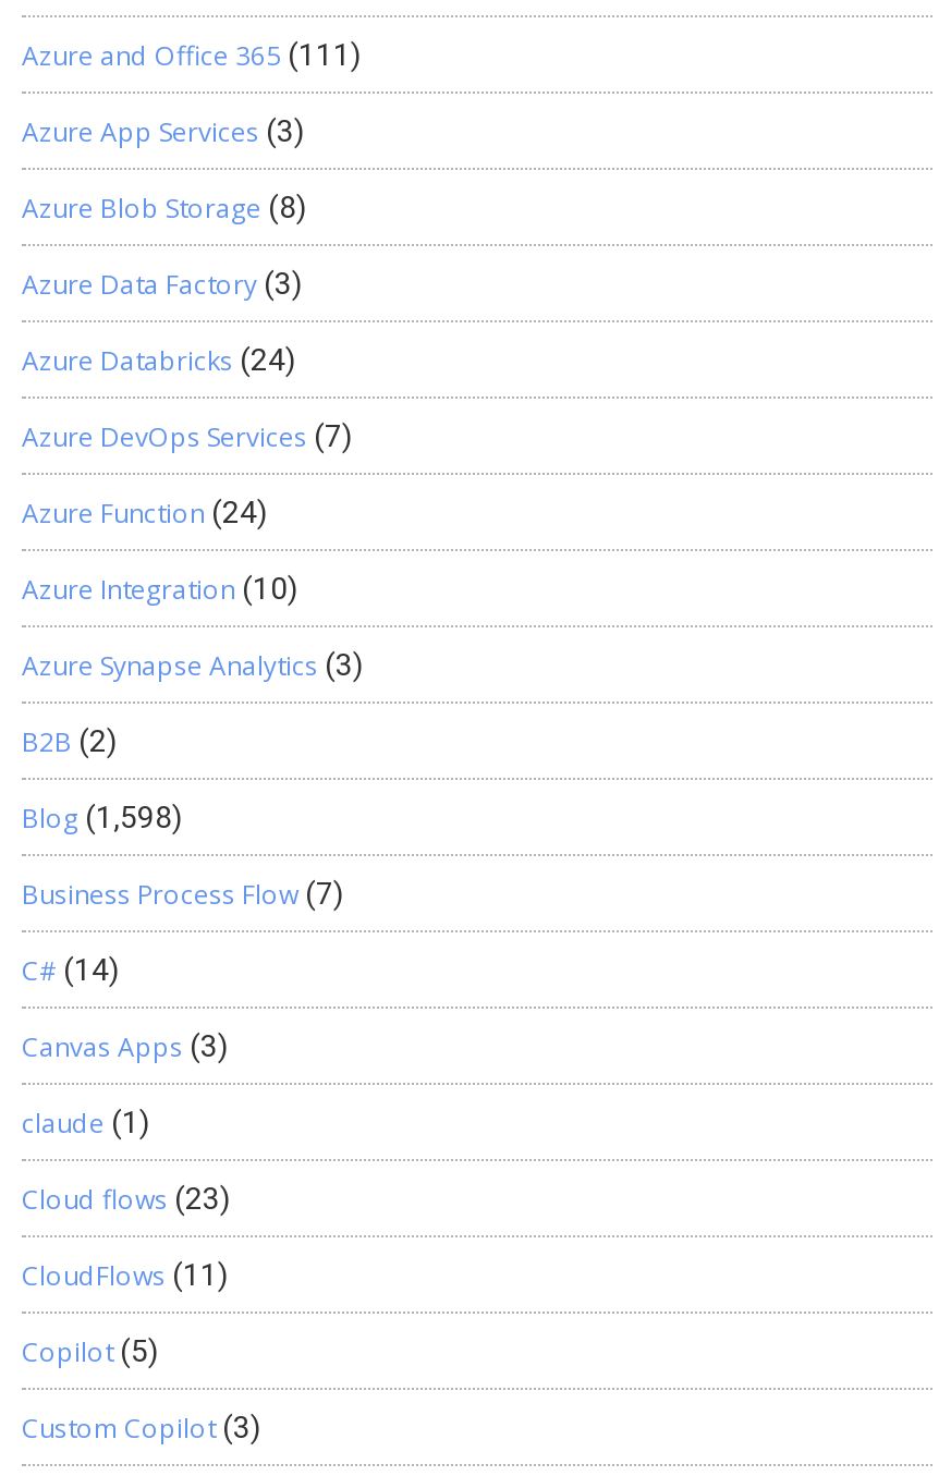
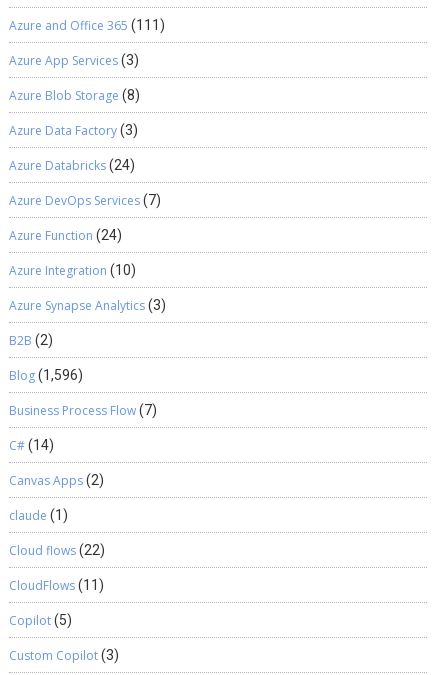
- Blog (1,598)
+ Blog (1,596)

- Canvas Apps (3)
+ Canvas Apps (2)

- Cloud flows (23)
+ Cloud flows (22)
